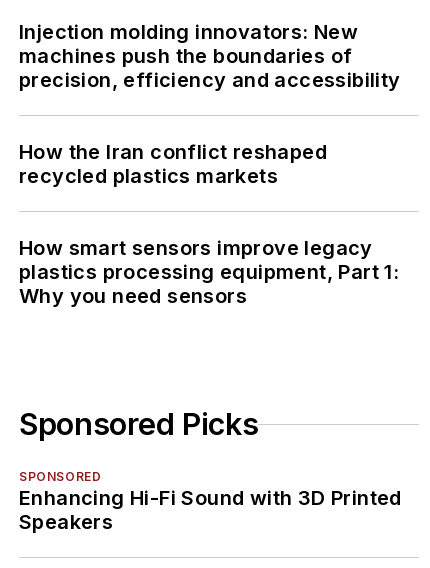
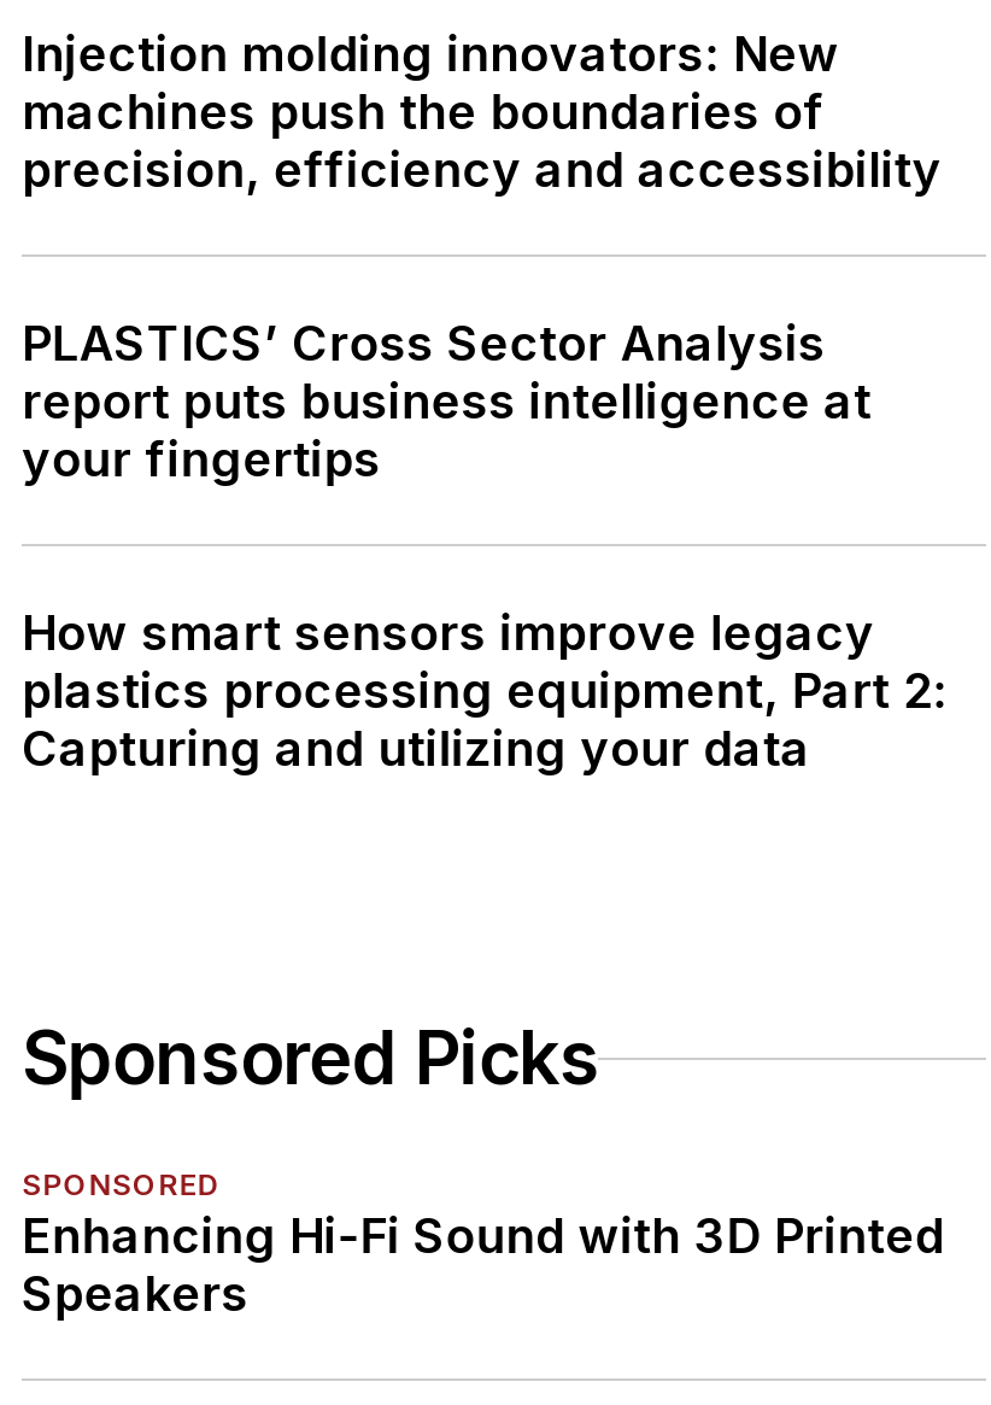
- How the Iran conflict reshaped
- recycled plastics markets
+ PLASTICS’ Cross Sector Analysis
+ report puts business intelligence at
+ your fingertips

- plastics processing equipment, Part 1:
- Why you need sensors
+ plastics processing equipment, Part 2:
+ Capturing and utilizing your data
